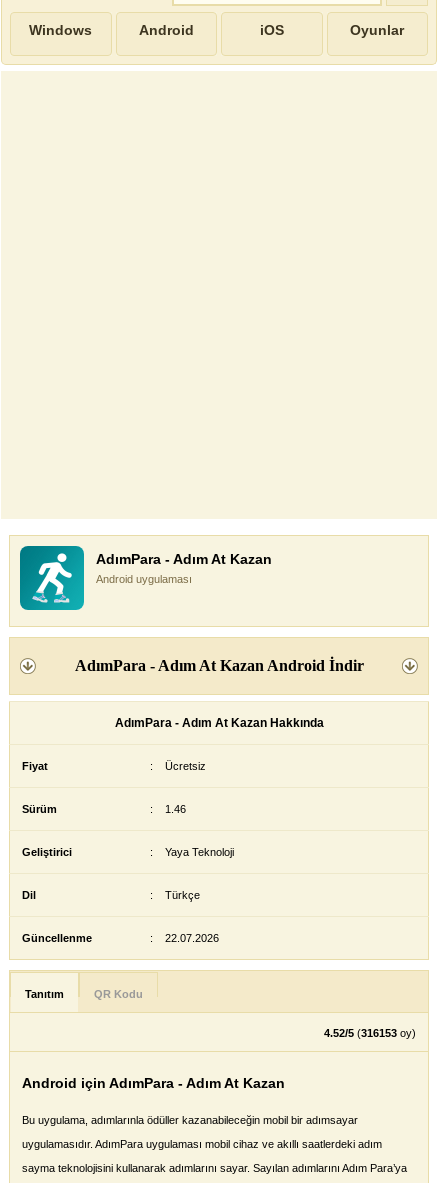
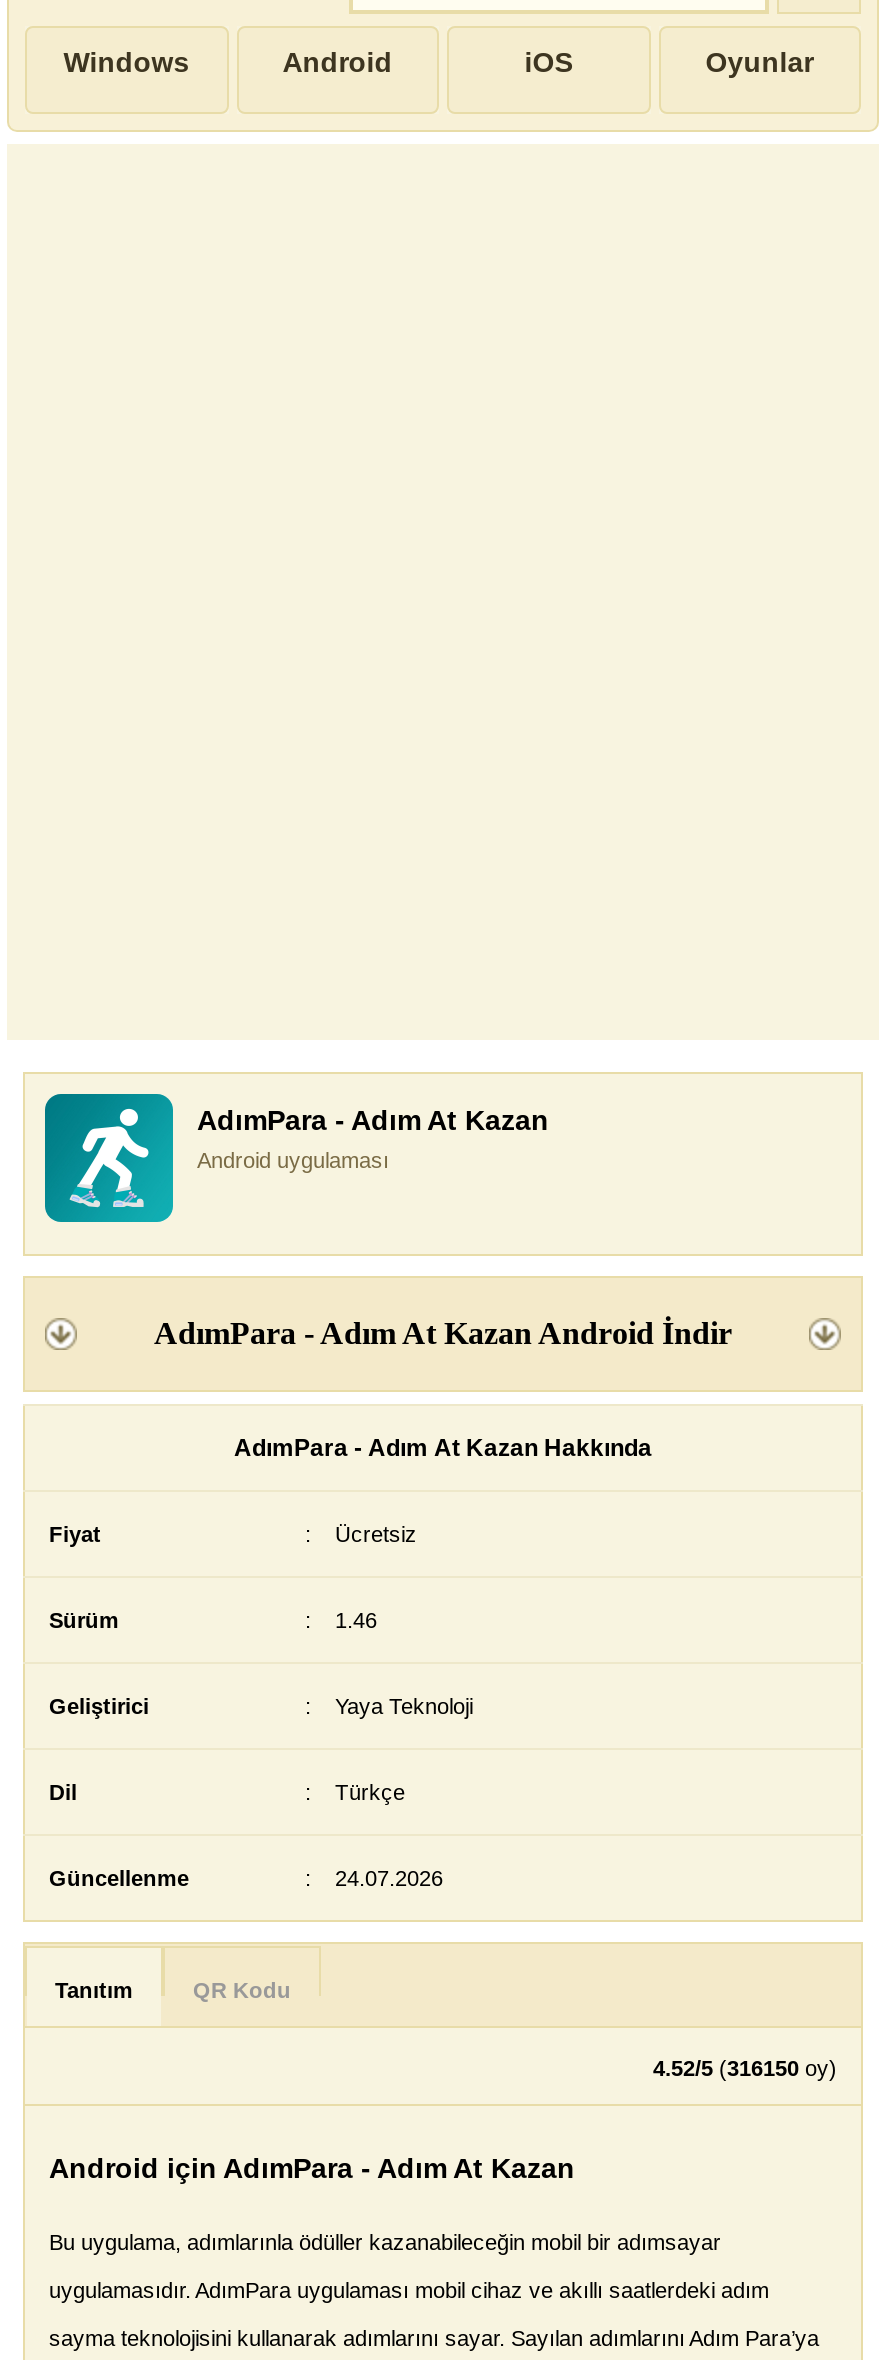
- 22.07.2026
+ 24.07.2026

- 4.52/5 (316153 oy)
+ 4.52/5 (316150 oy)
